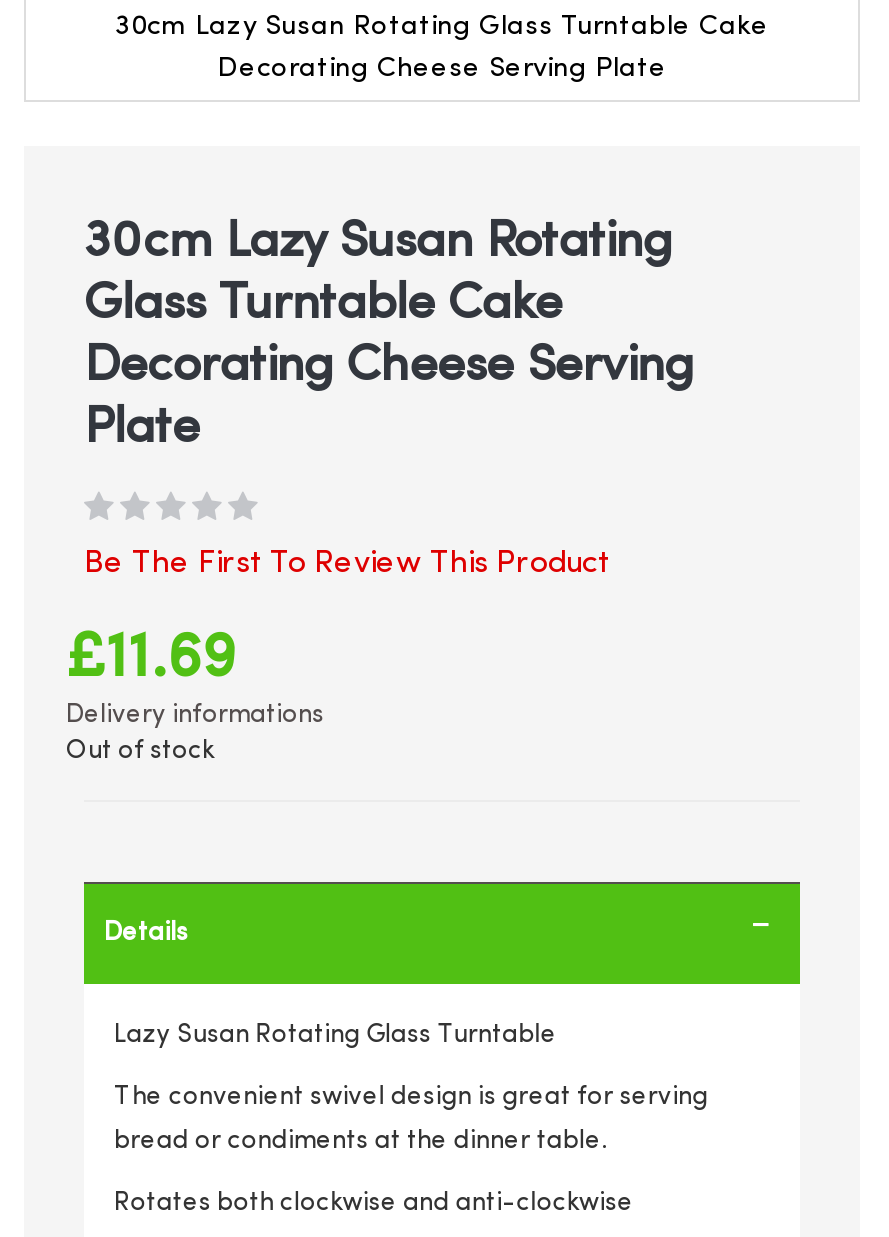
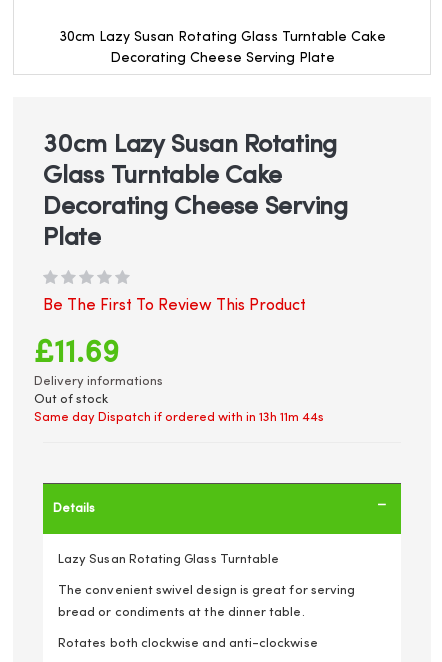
+ Same day Dispatch if ordered with in 13h 11m 44s
